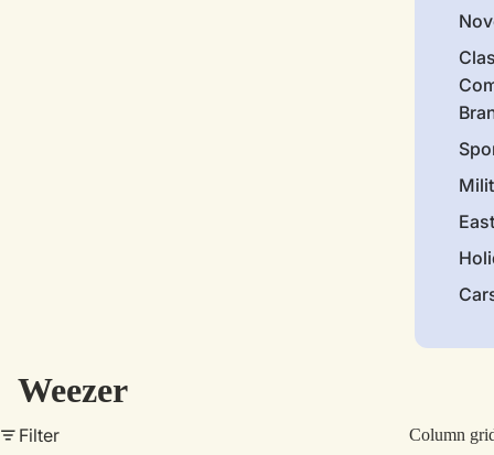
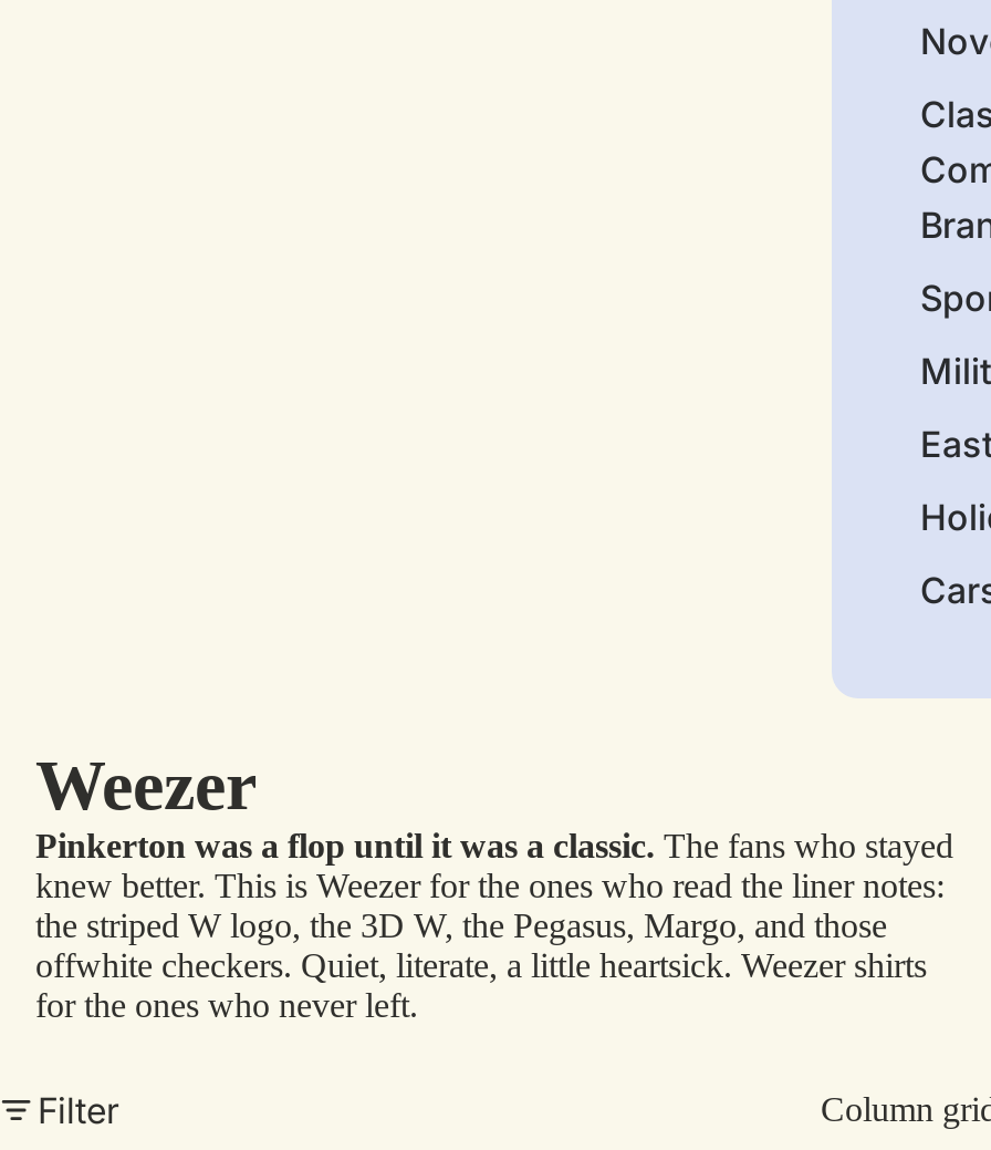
+ Pinkerton was a flop until it was a classic. The fans who stayed
+ knew better. This is Weezer for the ones who read the liner notes:
+ the striped W logo, the 3D W, the Pegasus, Margo, and those
+ offwhite checkers. Quiet, literate, a little heartsick. Weezer shirts
+ for the ones who never left.
